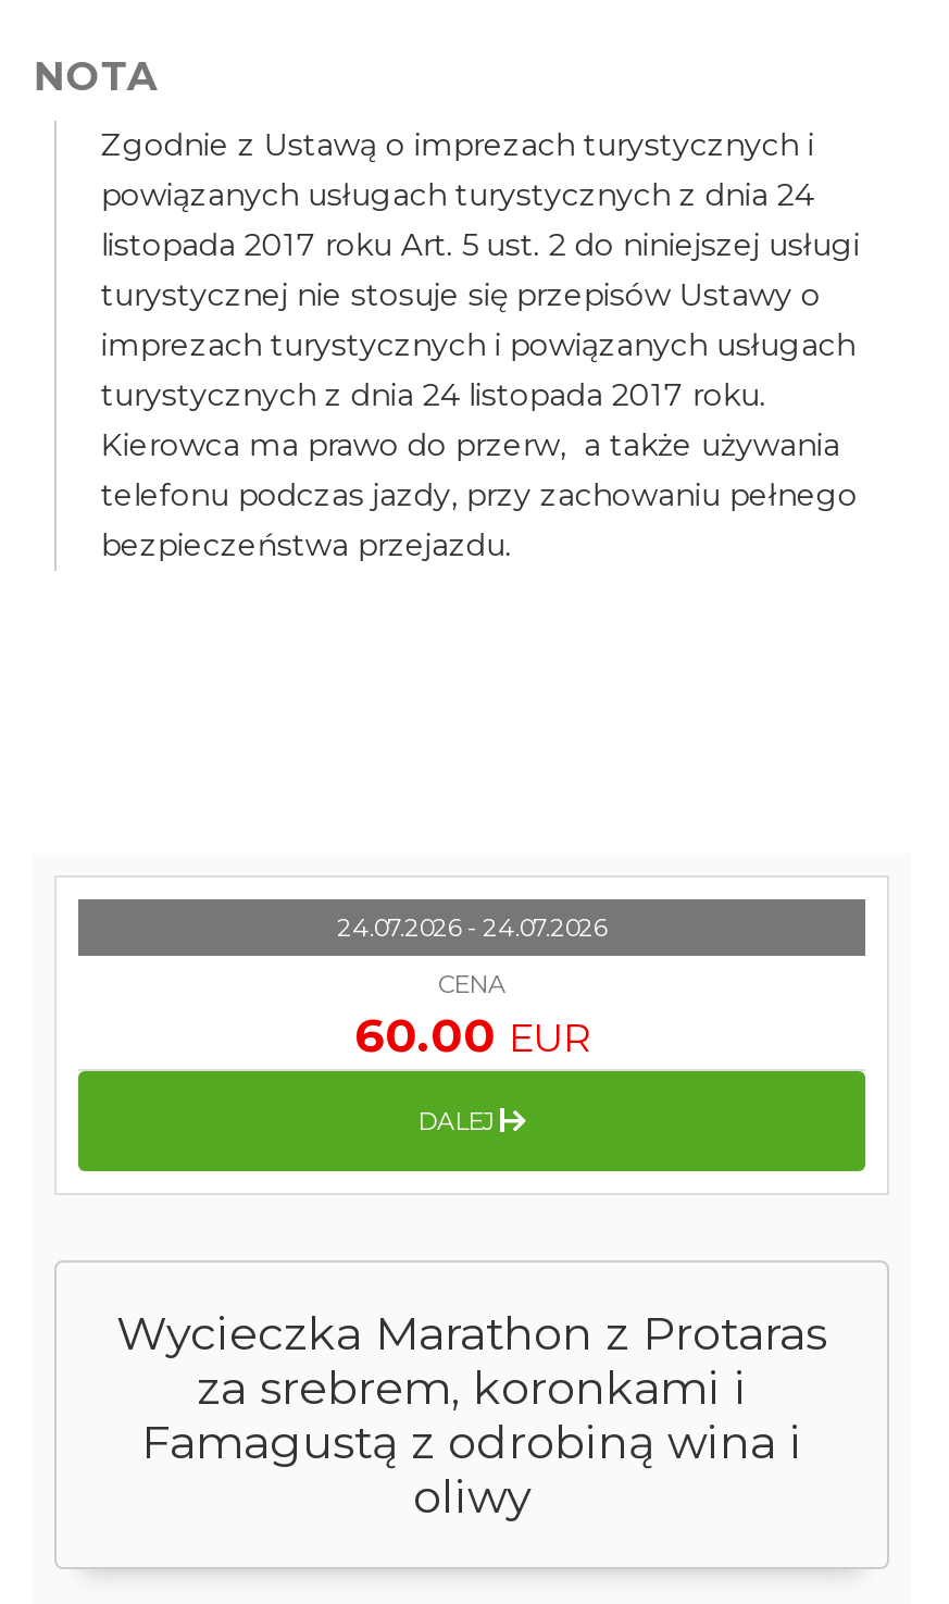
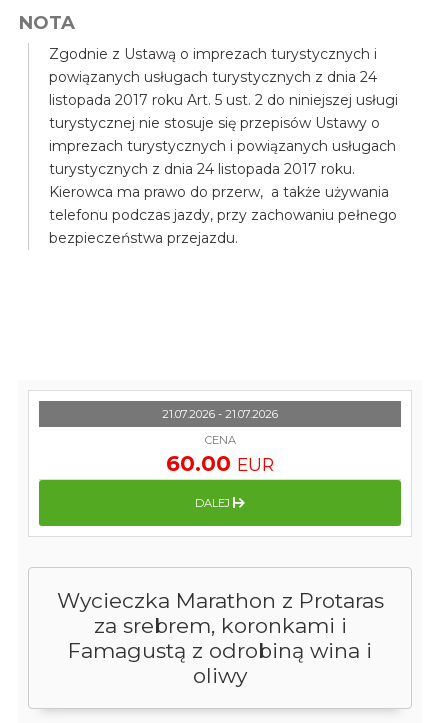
- 24.07.2026 - 24.07.2026
+ 21.07.2026 - 21.07.2026
